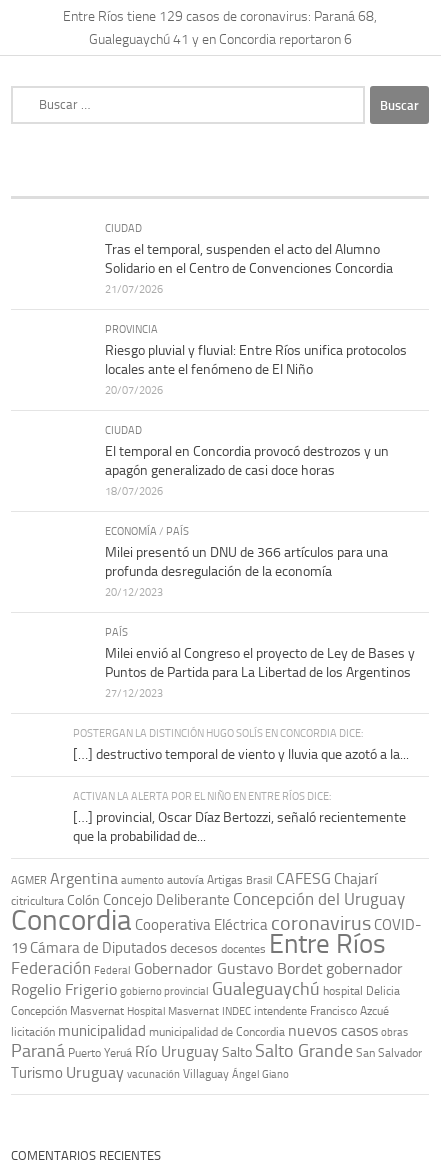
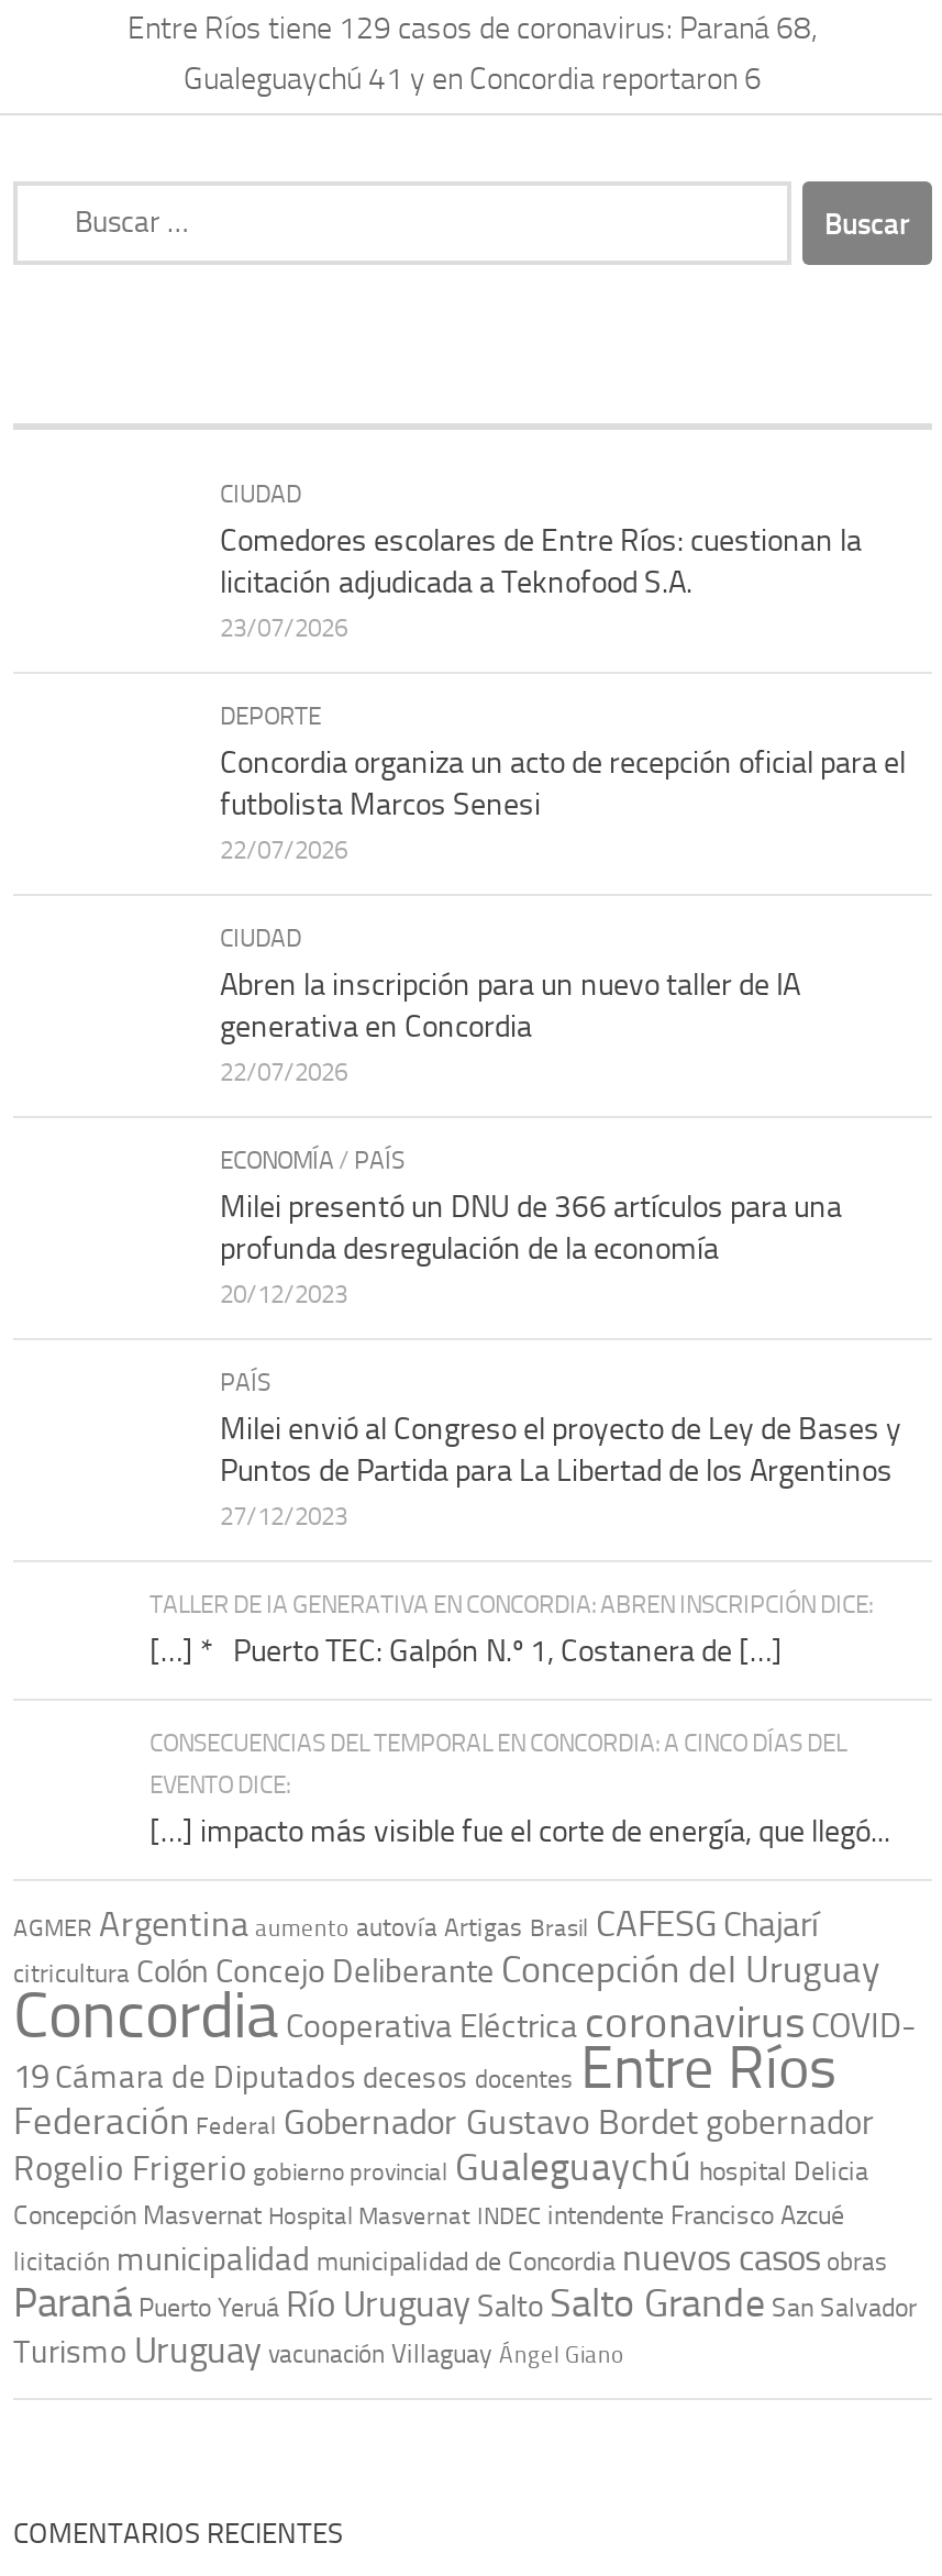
- Tras el temporal, suspenden el acto del Alumno
- Solidario en el Centro de Convenciones Concordia
- 21/07/2026
+ Comedores escolares de Entre Ríos: cuestionan la
+ licitación adjudicada a Teknofood S.A.
+ 23/07/2026

- PROVINCIA
- Riesgo pluvial y fluvial: Entre Ríos unifica protocolos
- locales ante el fenómeno de El Niño
- 20/07/2026
+ DEPORTE
+ Concordia organiza un acto de recepción oficial para el
+ futbolista Marcos Senesi
+ 22/07/2026

- El temporal en Concordia provocó destrozos y un
- apagón generalizado de casi doce horas
- 18/07/2026
+ Abren la inscripción para un nuevo taller de IA
+ generativa en Concordia
+ 22/07/2026

- POSTERGAN LA DISTINCIÓN HUGO SOLÍS EN CONCORDIA DICE:
- […] destructivo temporal de viento y lluvia que azotó a la...
+ TALLER DE IA GENERATIVA EN CONCORDIA: ABREN INSCRIPCIÓN DICE:
+ […] * Puerto TEC: Galpón N.º 1, Costanera de […]

- ACTIVAN LA ALERTA POR EL NIÑO EN ENTRE RÍOS DICE:
- […] provincial, Oscar Díaz Bertozzi, señaló recientemente
- que la probabilidad de...
+ CONSECUENCIAS DEL TEMPORAL EN CONCORDIA: A CINCO DÍAS DEL
+ EVENTO DICE:
+ […] impacto más visible fue el corte de energía, que llegó...
